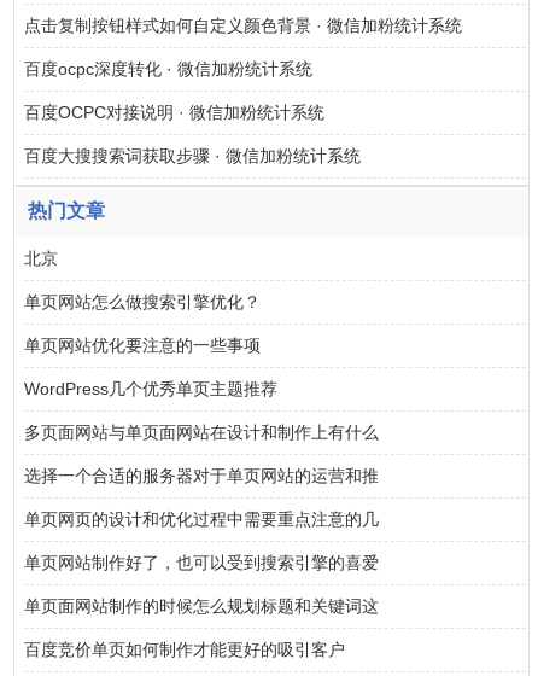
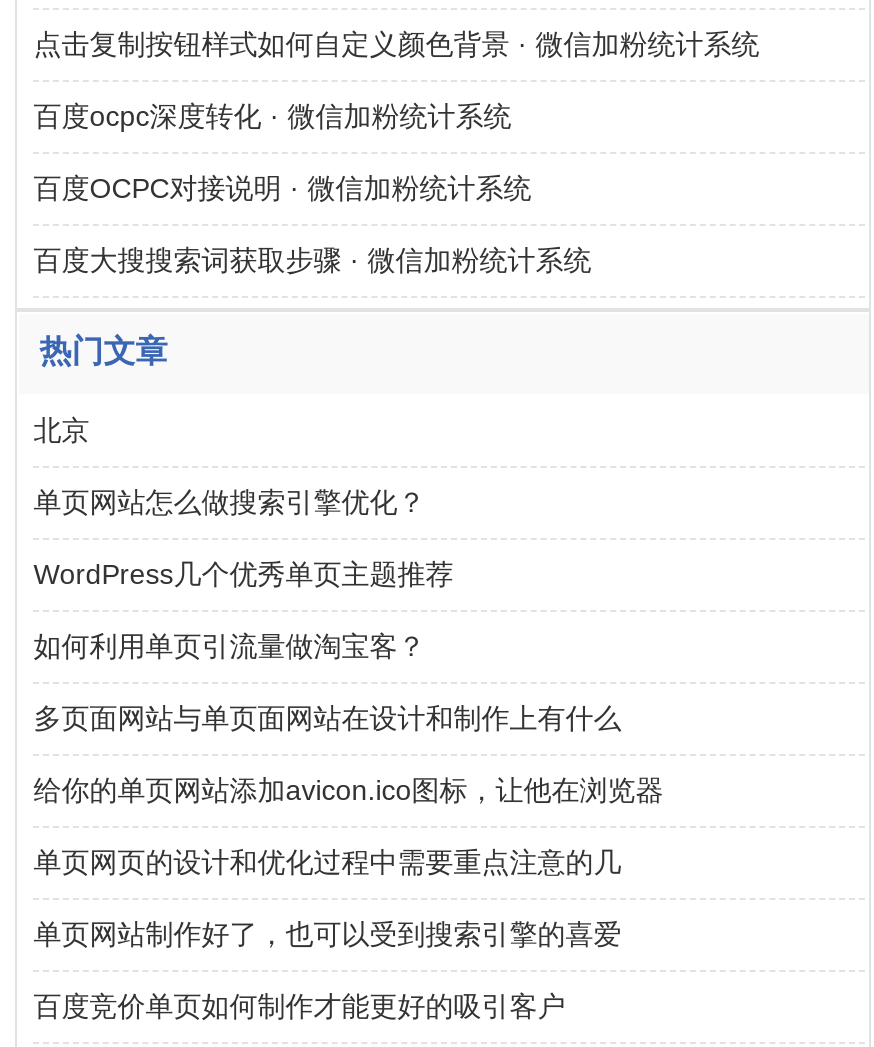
- 单页网站优化要注意的一些事项

+ 如何利用单页引流量做淘宝客？

- 选择一个合适的服务器对于单页网站的运营和推
+ 给你的单页网站添加avicon.ico图标，让他在浏览器

- 单页面网站制作的时候怎么规划标题和关键词这
